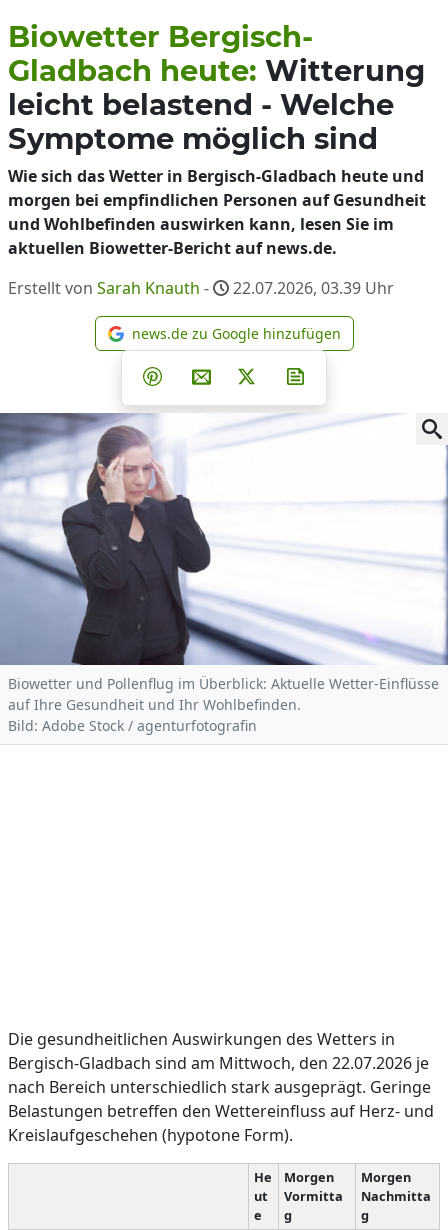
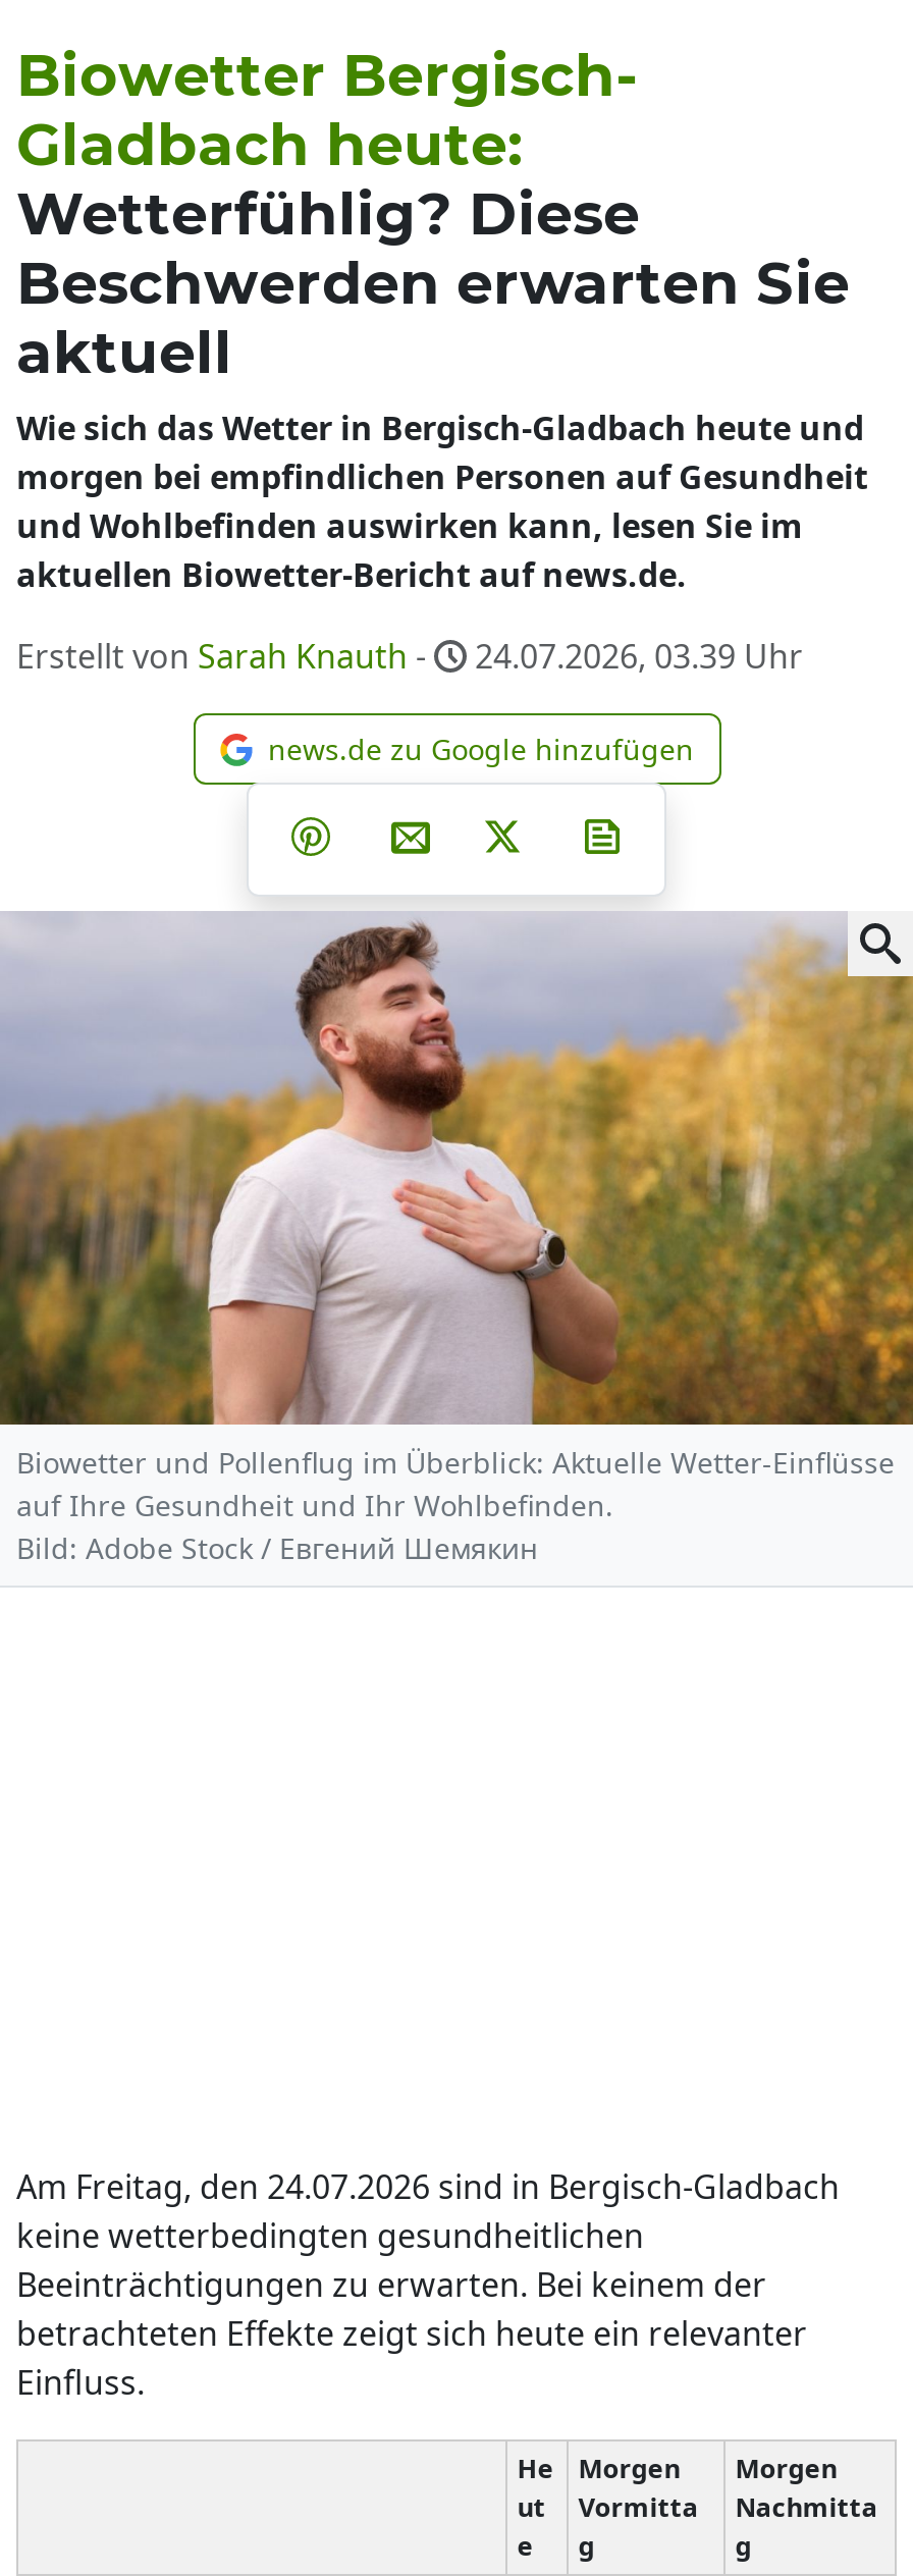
- Gladbach heute: Witterung
- leicht belastend - Welche
- Symptome möglich sind
+ Gladbach heute:
+ Wetterfühlig? Diese
+ Beschwerden erwarten Sie
+ aktuell

- Erstellt von Sarah Knauth - 22.07.2026, 03.39 Uhr
+ Erstellt von Sarah Knauth - 24.07.2026, 03.39 Uhr

- [image]
+ [image]

- Bild: Adobe Stock / agenturfotografin
+ Bild: Adobe Stock / Евгений Шемякин

- Die gesundheitlichen Auswirkungen des Wetters in
- Bergisch-Gladbach sind am Mittwoch, den 22.07.2026 je
- nach Bereich unterschiedlich stark ausgeprägt. Geringe
- Belastungen betreffen den Wettereinfluss auf Herz- und
- Kreislaufgeschehen (hypotone Form).
+ Am Freitag, den 24.07.2026 sind in Bergisch-Gladbach
+ keine wetterbedingten gesundheitlichen
+ Beeinträchtigungen zu erwarten. Bei keinem der
+ betrachteten Effekte zeigt sich heute ein relevanter
+ Einfluss.
